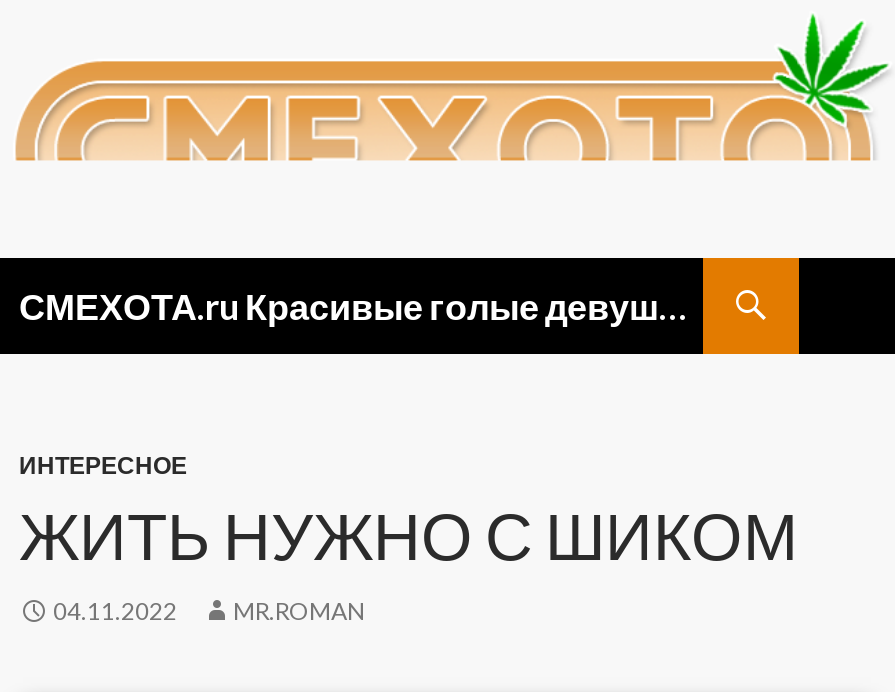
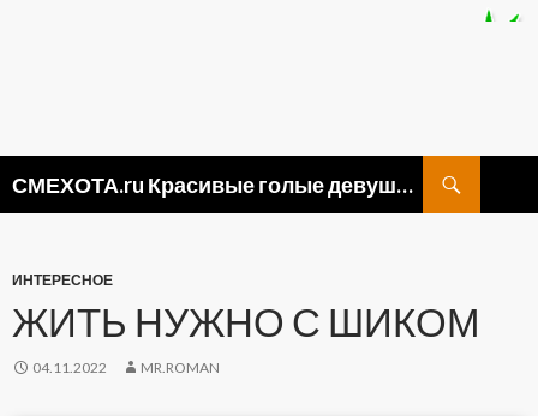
- [image]
